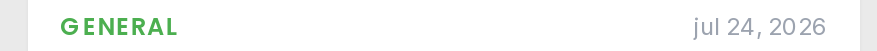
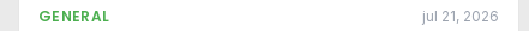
- jul 24, 2026
+ jul 21, 2026
